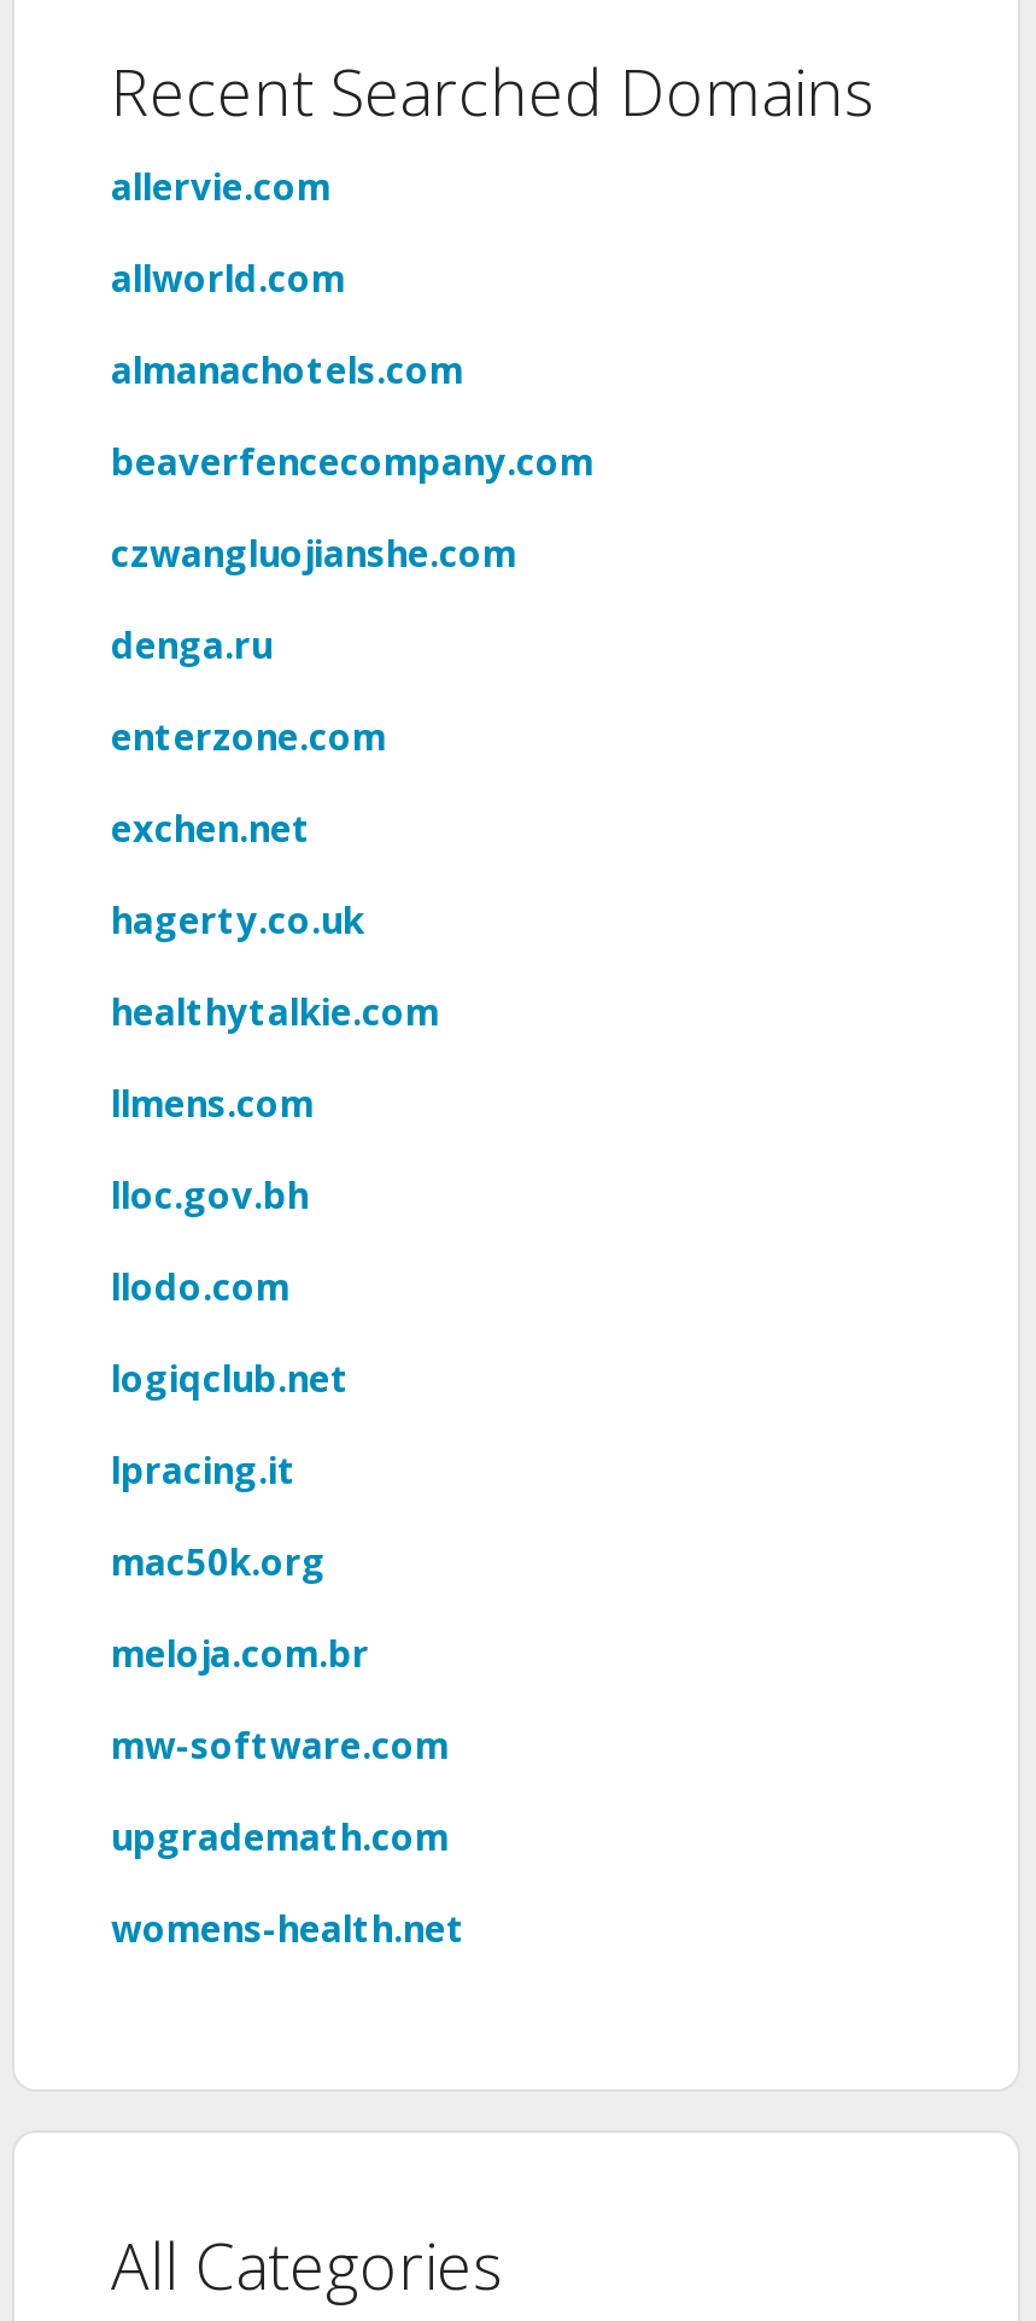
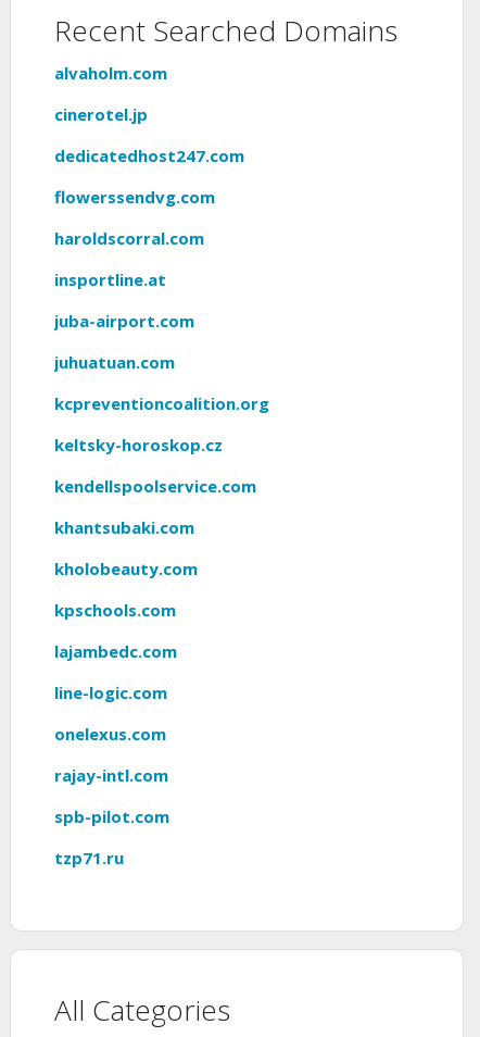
- allervie.com
+ alvaholm.com

- allworld.com
+ cinerotel.jp

- almanachotels.com
+ dedicatedhost247.com

- beaverfencecompany.com
+ flowerssendvg.com

- czwangluojianshe.com
+ haroldscorral.com

- denga.ru
+ insportline.at

- enterzone.com
+ juba-airport.com

- exchen.net
+ juhuatuan.com

- hagerty.co.uk
+ kcpreventioncoalition.org

- healthytalkie.com
+ keltsky-horoskop.cz

- llmens.com
+ kendellspoolservice.com

- lloc.gov.bh
+ khantsubaki.com

- llodo.com
+ kholobeauty.com

- logiqclub.net
+ kpschools.com

- lpracing.it
+ lajambedc.com

- mac50k.org
+ line-logic.com

- meloja.com.br
+ onelexus.com

- mw-software.com
+ rajay-intl.com

- upgrademath.com
+ spb-pilot.com

- womens-health.net
+ tzp71.ru
